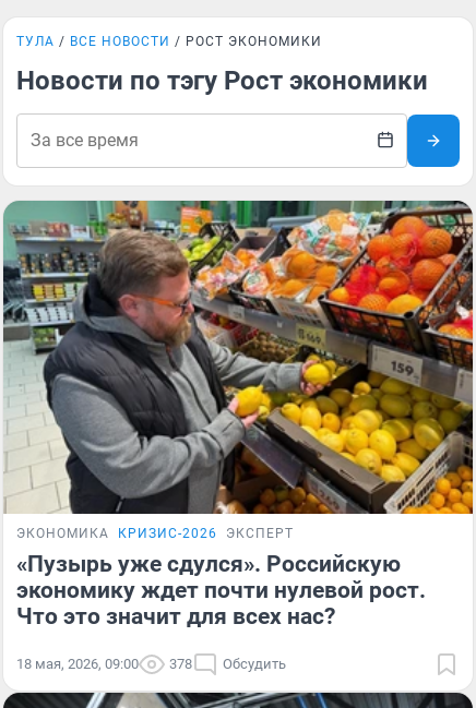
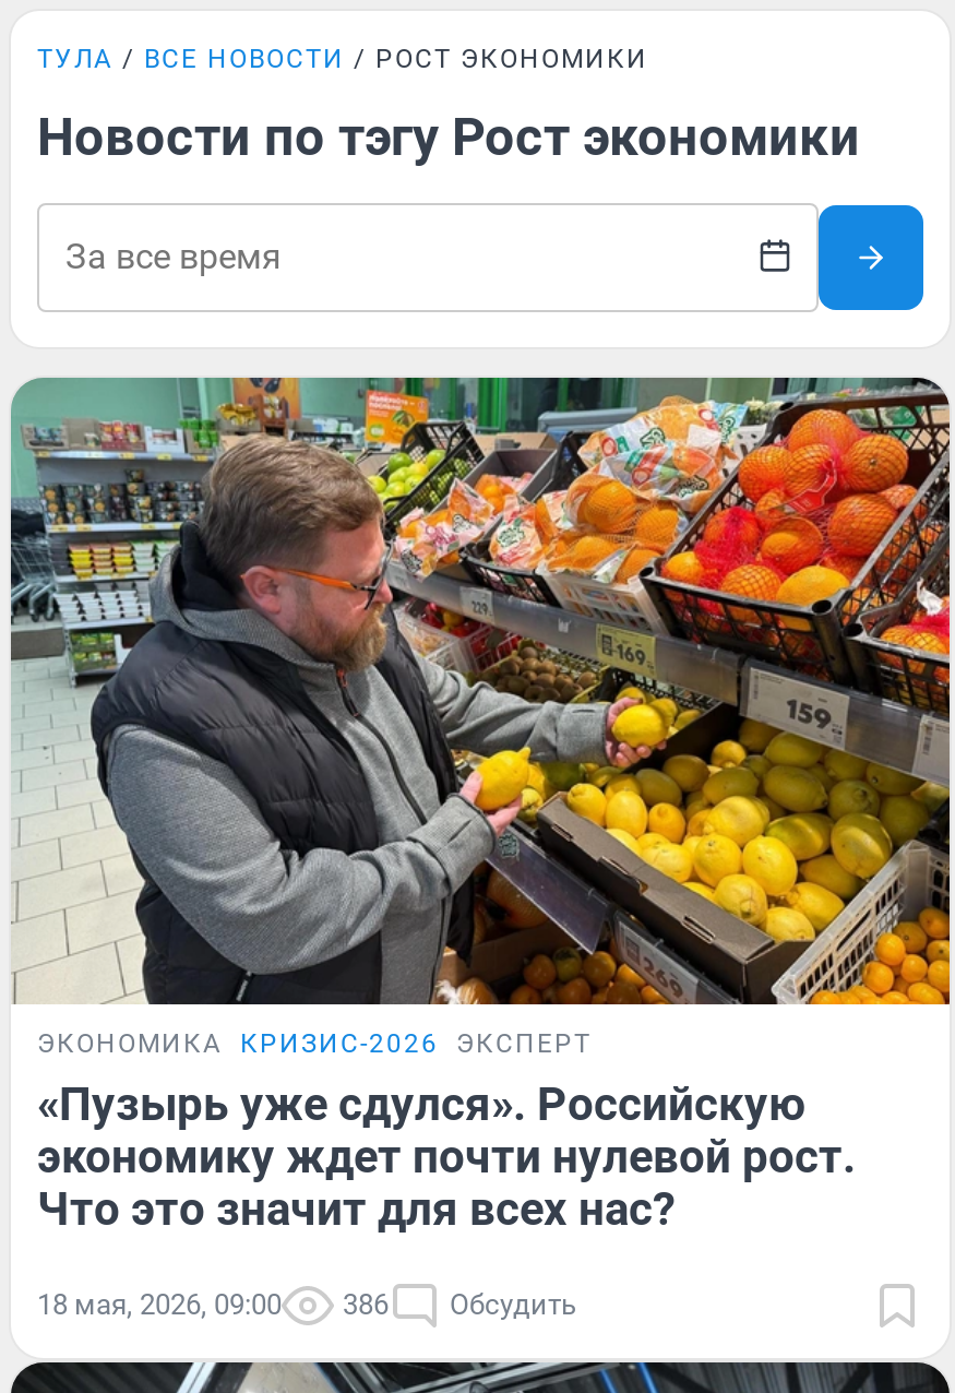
- 18 мая, 2026, 09:00 378 Обсудить
+ 18 мая, 2026, 09:00 386 Обсудить
